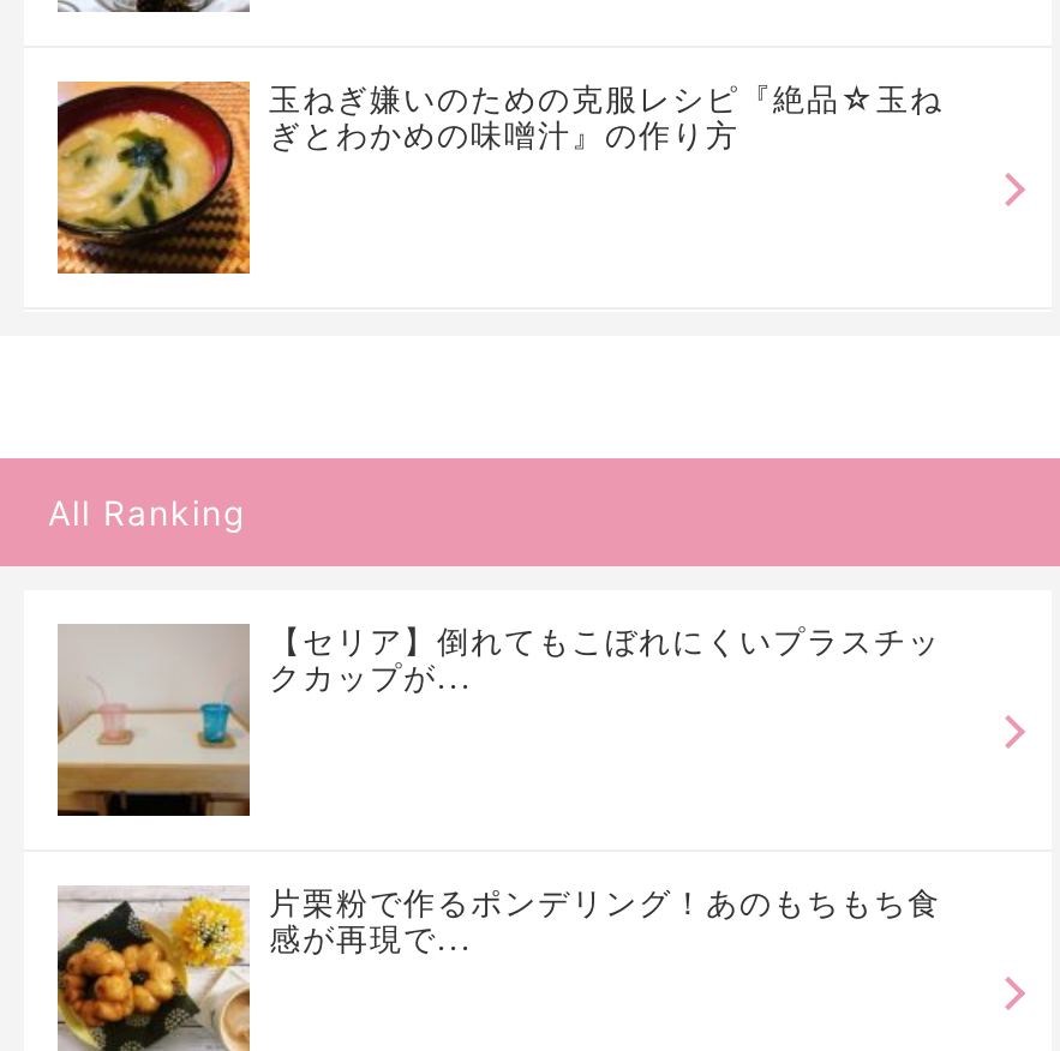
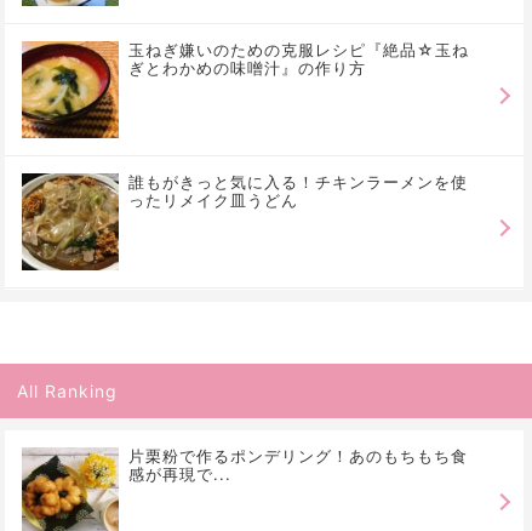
+ [image]
+ 誰もがきっと気に入る！チキンラーメンを使
+ ったリメイク皿うどん

moved down: All Ranking

- [image]
- 【セリア】倒れてもこぼれにくいプラスチッ
- クカップが...
